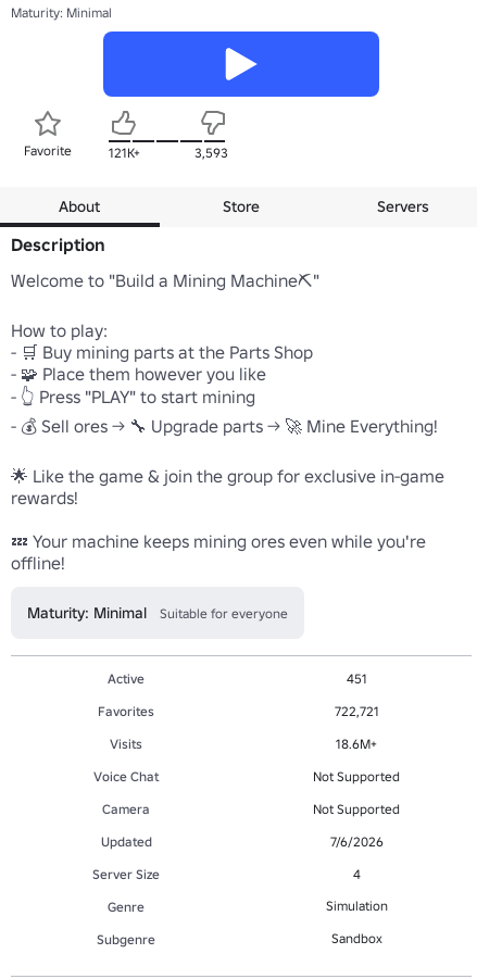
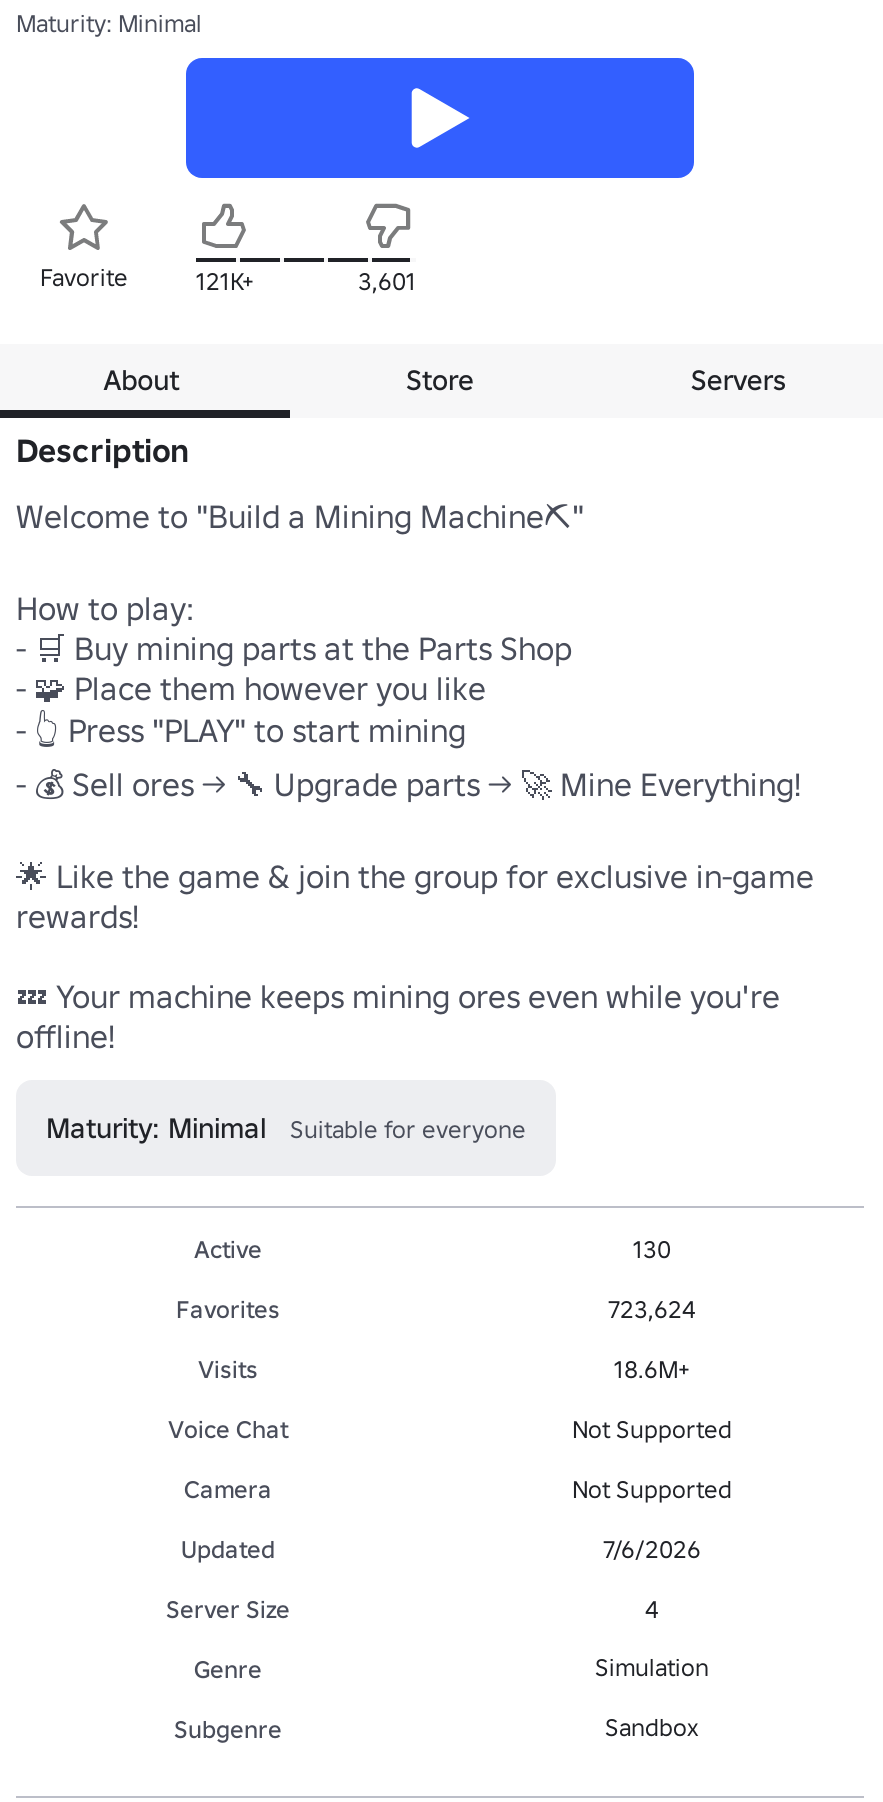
- 3,593
+ 3,601

- 451
+ 130

- 722,721
+ 723,624
